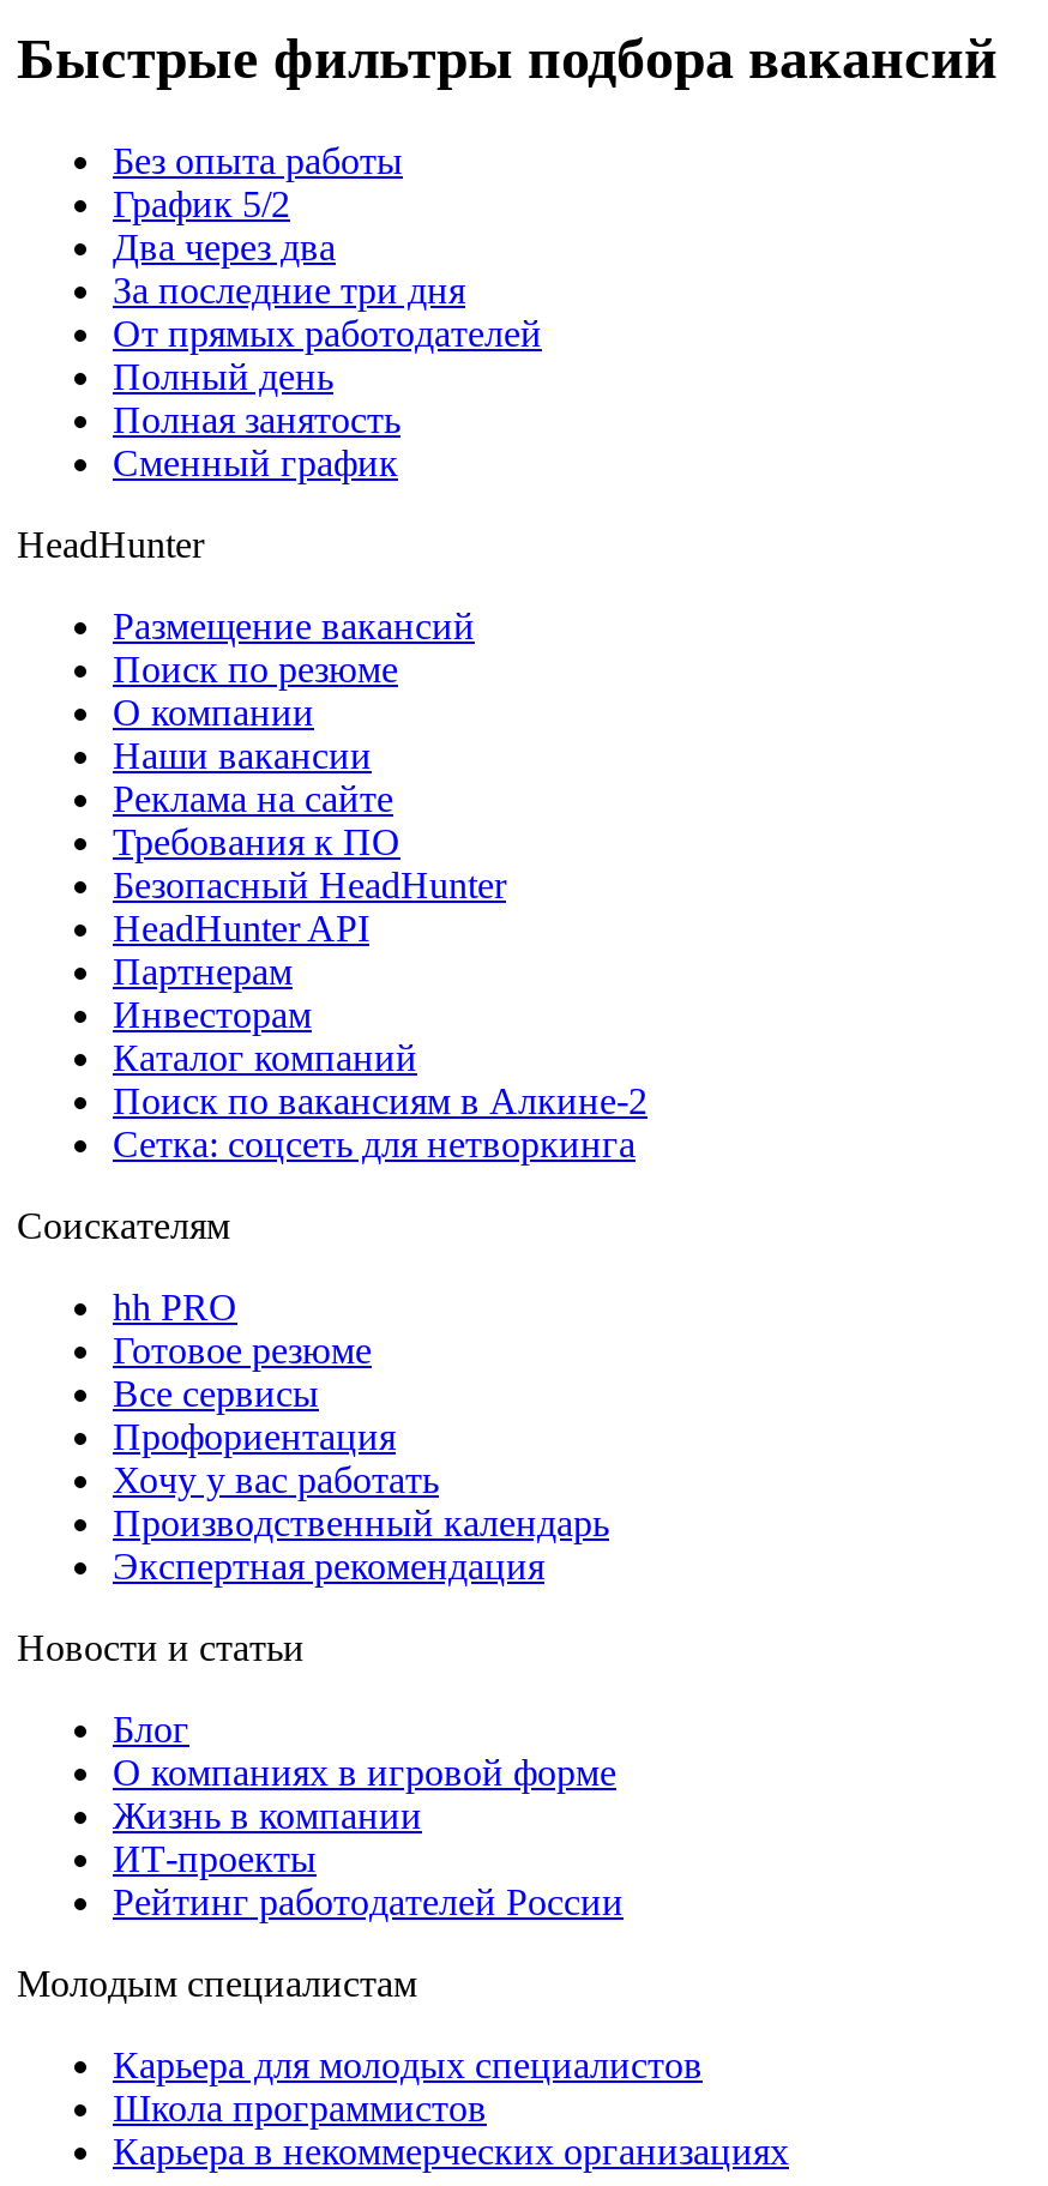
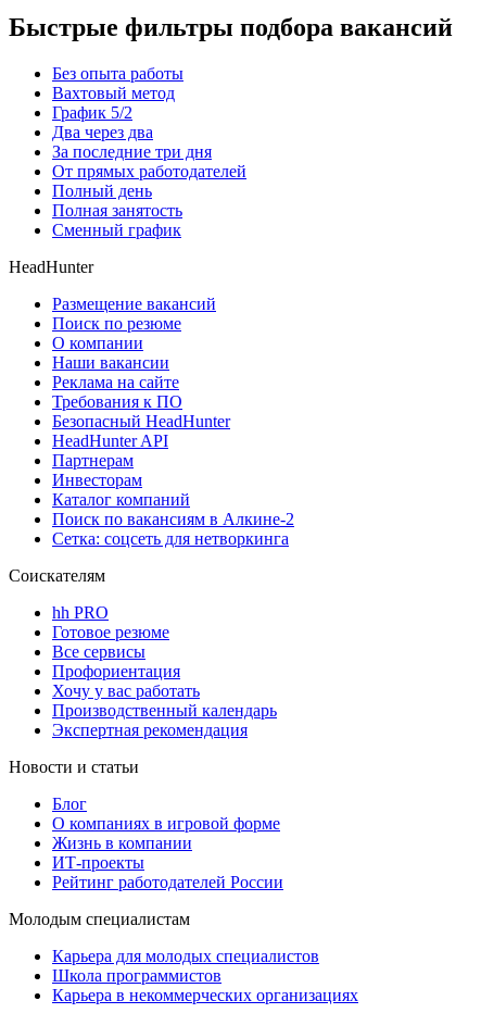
+ Вахтовый метод
